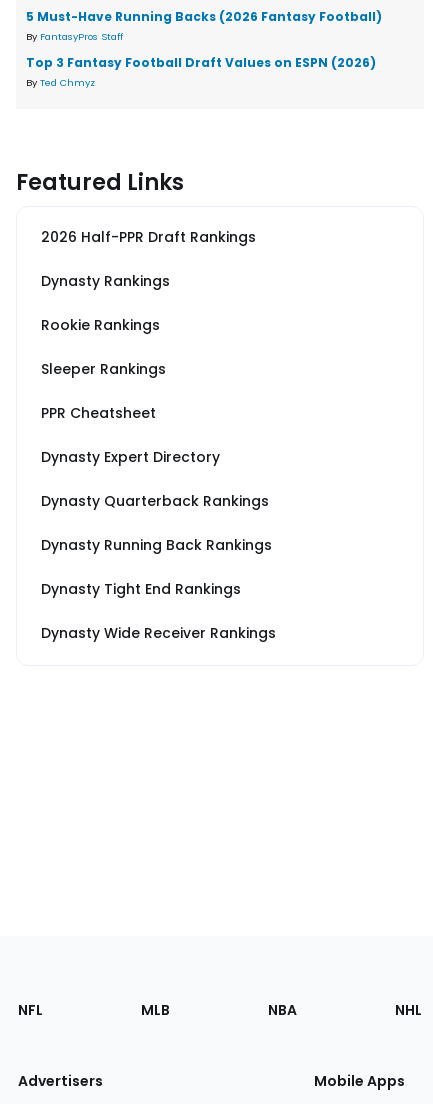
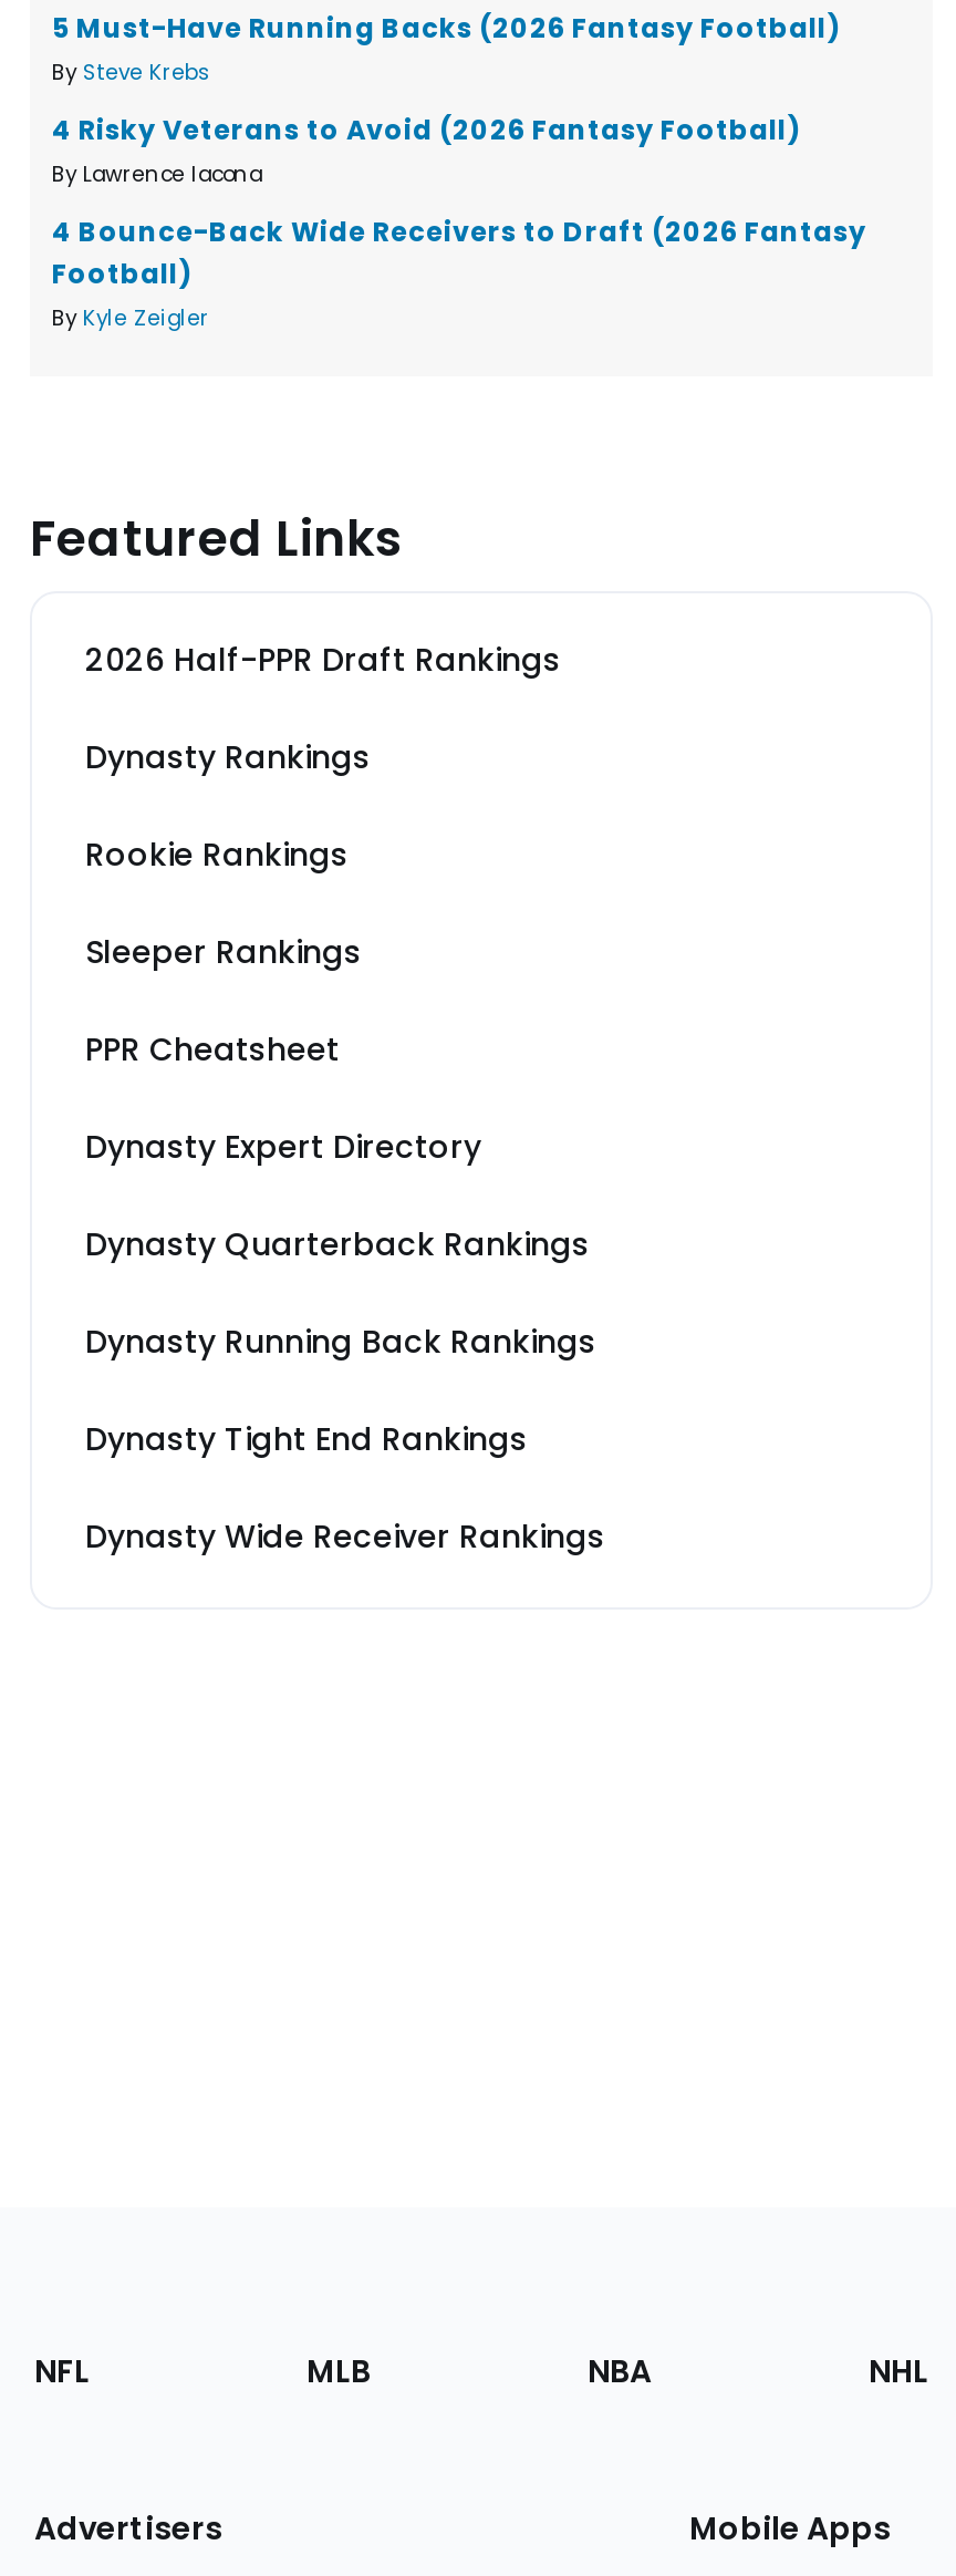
- By FantasyPros Staff
- Top 3 Fantasy Football Draft Values on ESPN (2026)
- By Ted Chmyz
+ By Steve Krebs
+ 4 Risky Veterans to Avoid (2026 Fantasy Football)
+ By Lawrence Iacona
+ 4 Bounce-Back Wide Receivers to Draft (2026 Fantasy
+ Football)
+ By Kyle Zeigler
